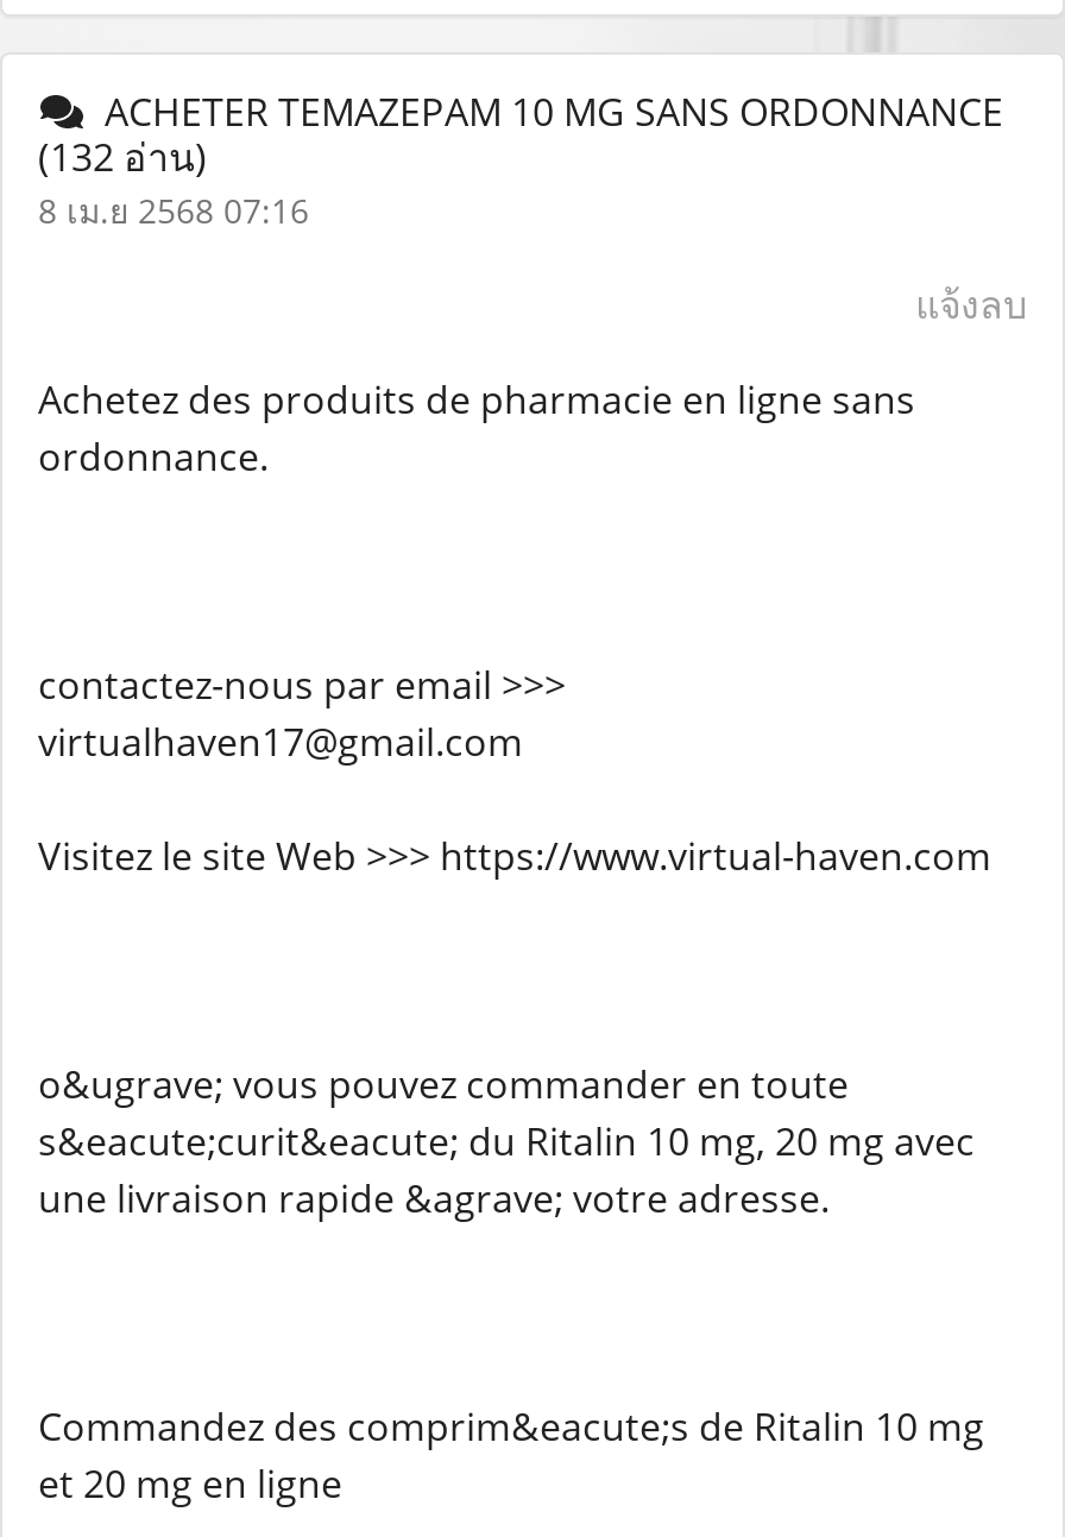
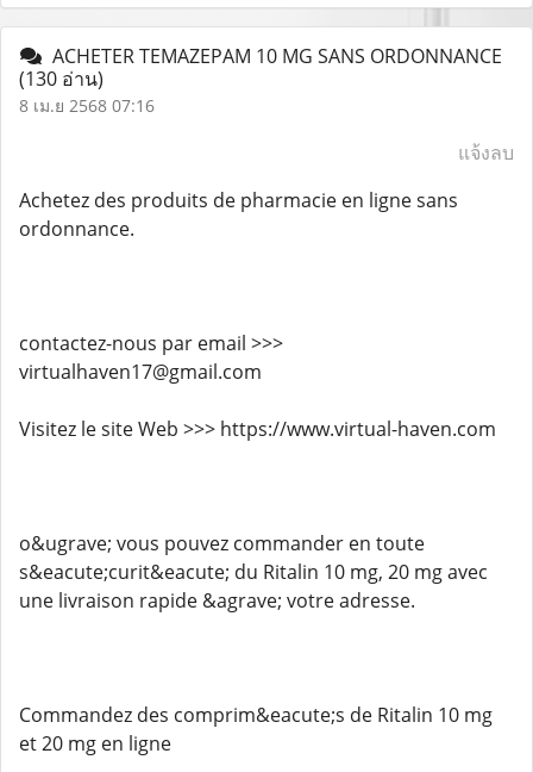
- (132 อ่าน)
+ (130 อ่าน)
